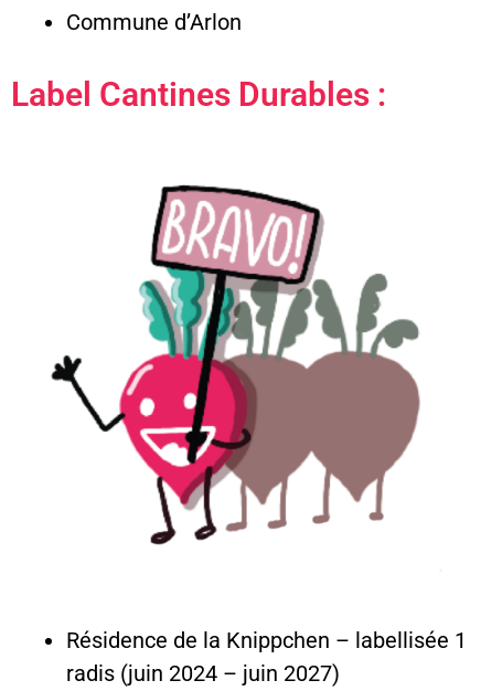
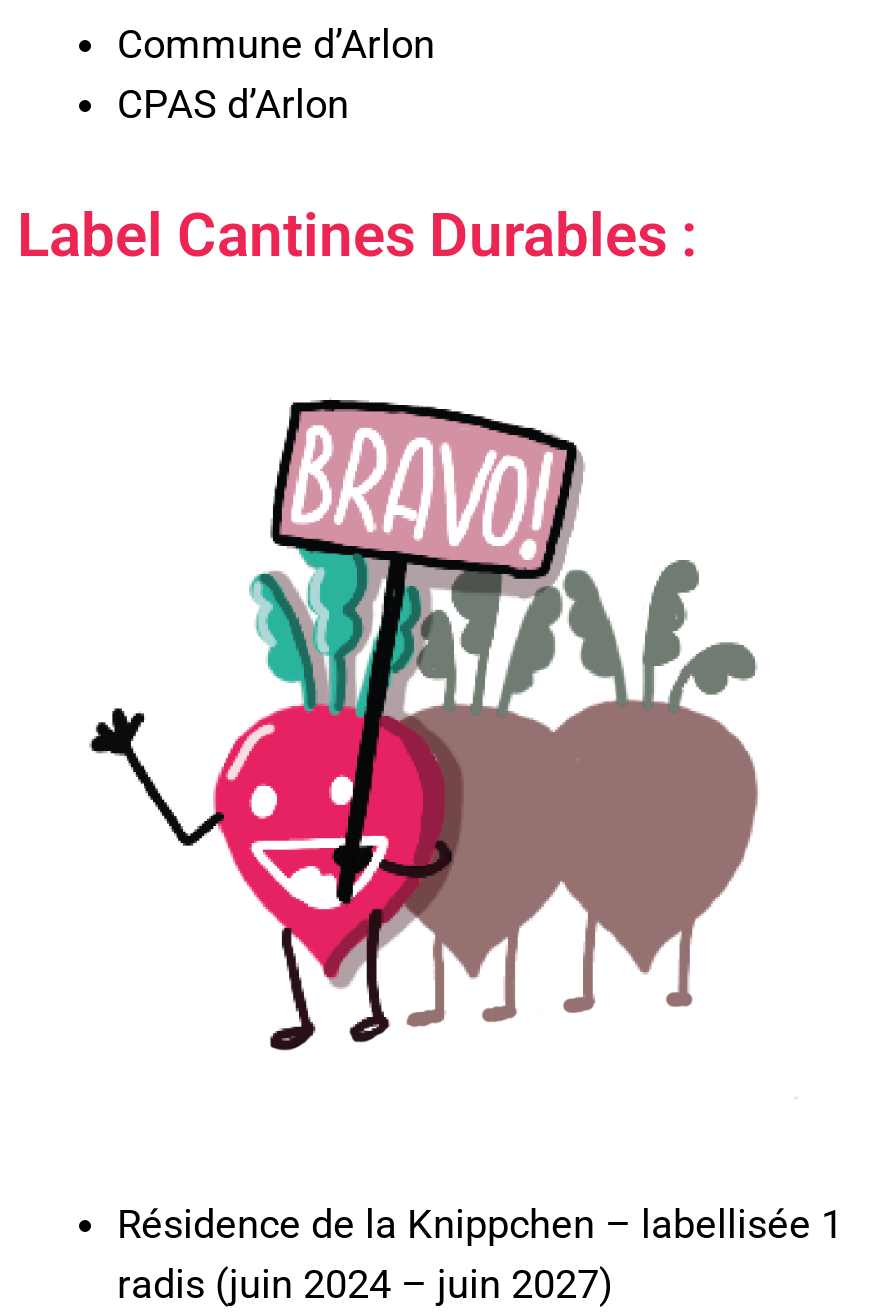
+ CPAS d’Arlon
